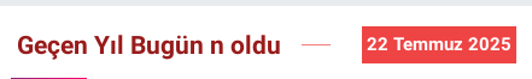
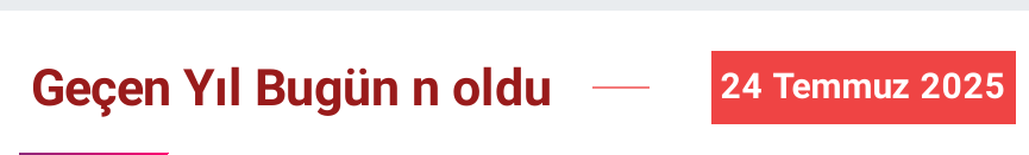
- 22 Temmuz 2025
+ 24 Temmuz 2025
